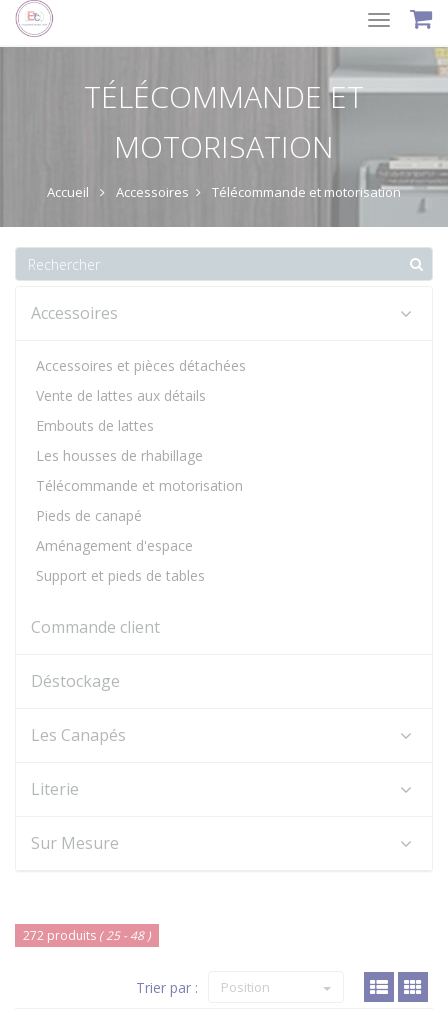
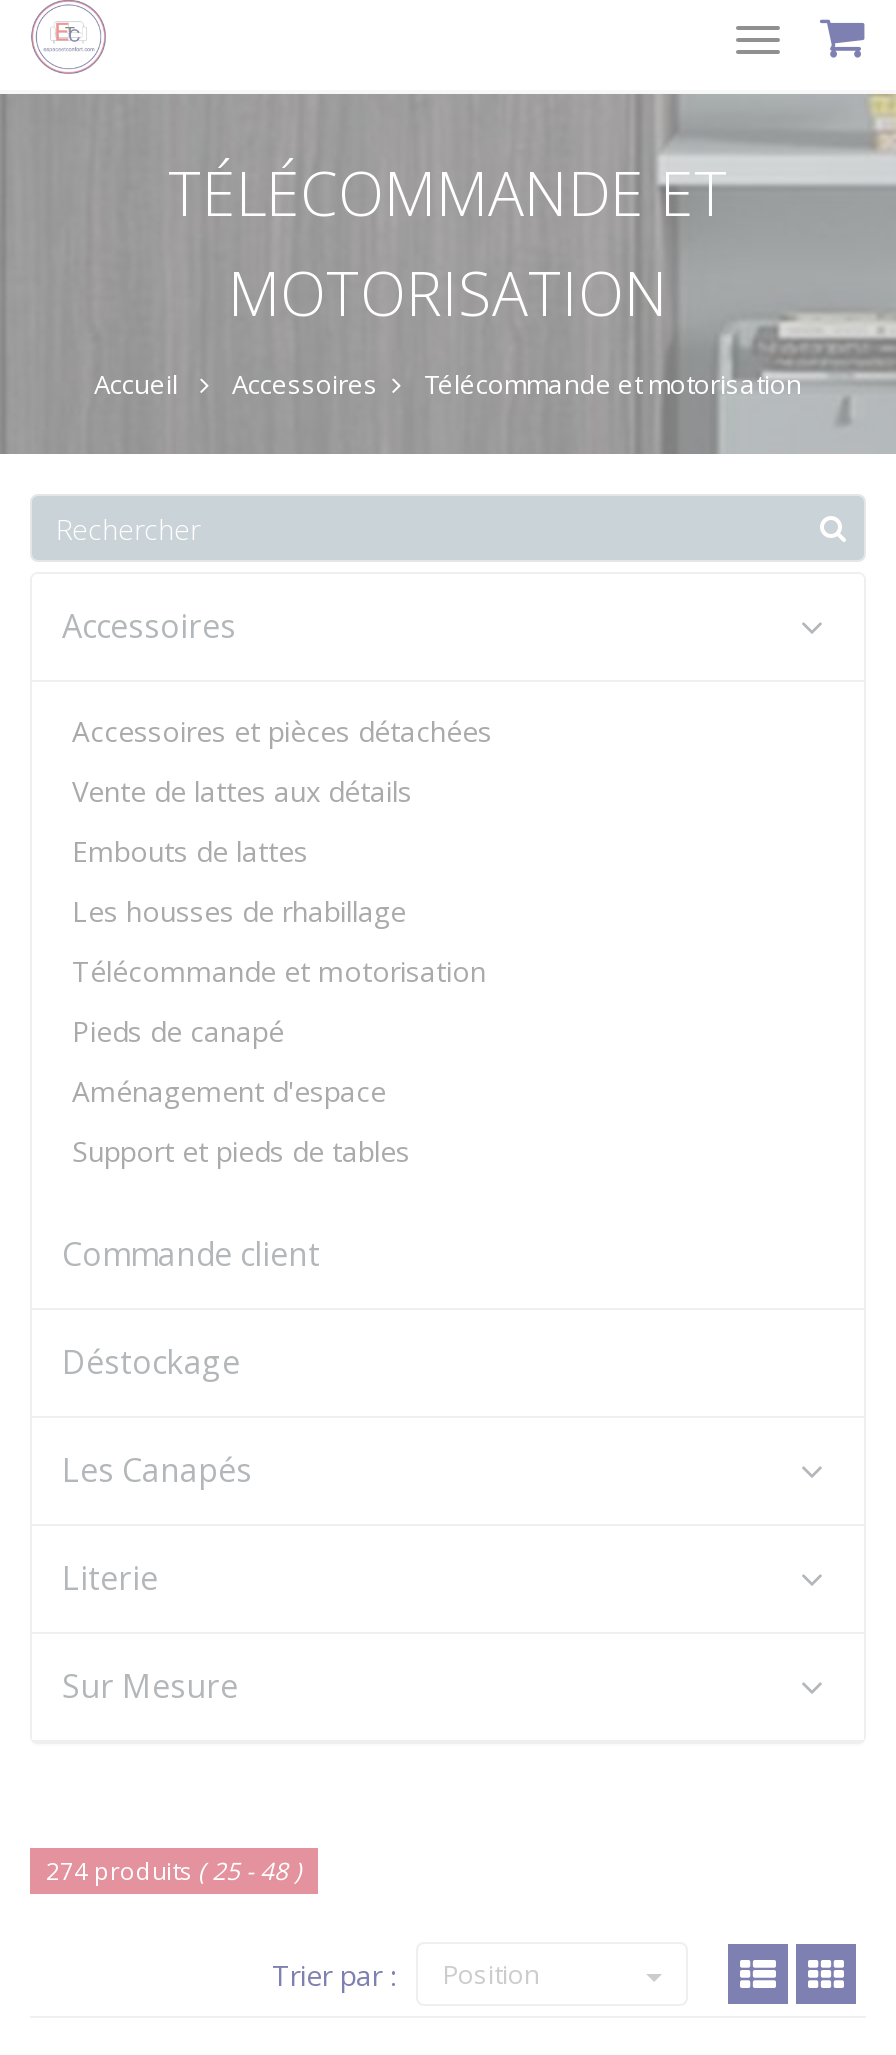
- 272 produits ( 25 - 48 )
+ 274 produits ( 25 - 48 )
